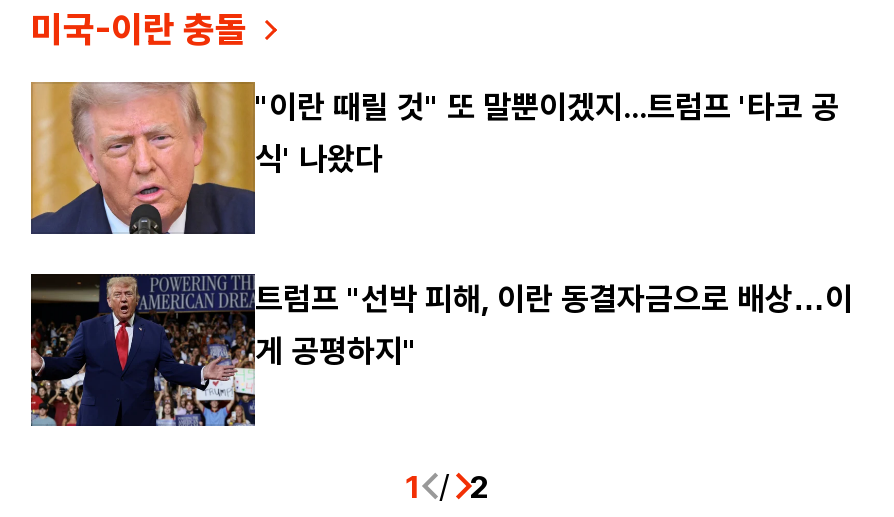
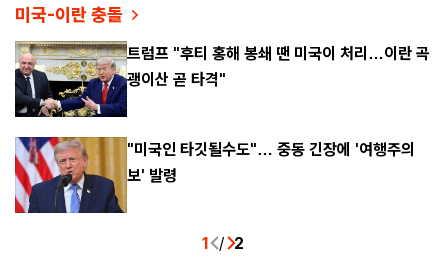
- [image]
- "이란 때릴 것" 또 말뿐이겠지...트럼프 '타코 공
- 식' 나왔다
+ [image]
+ 트럼프 "후티 홍해 봉쇄 땐 미국이 처리…이란 곡
+ 괭이산 곧 타격"

- [image]
- 트럼프 "선박 피해, 이란 동결자금으로 배상…이
- 게 공평하지"
+ [image]
+ "미국인 타깃될수도"… 중동 긴장에 '여행주의
+ 보' 발령
